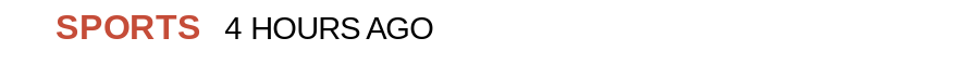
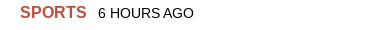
- SPORTS 4 HOURS AGO
+ SPORTS 6 HOURS AGO
